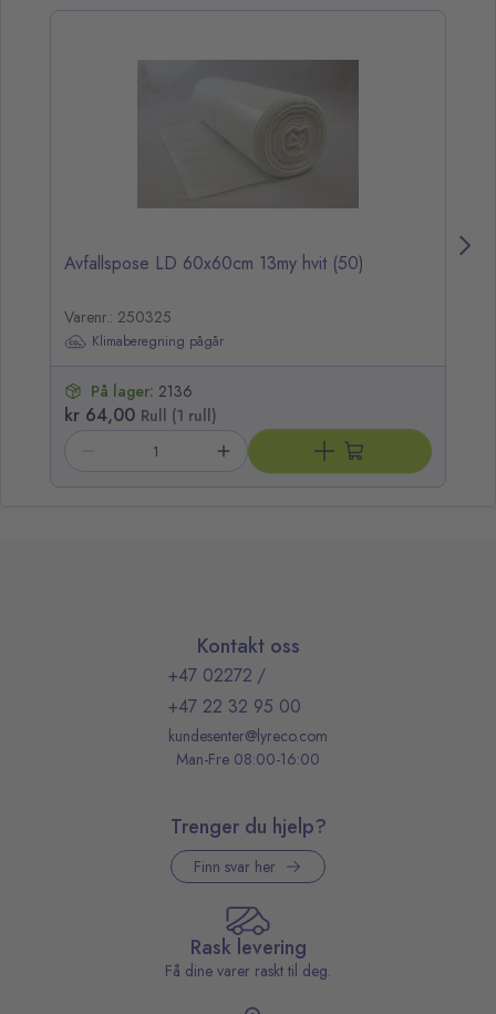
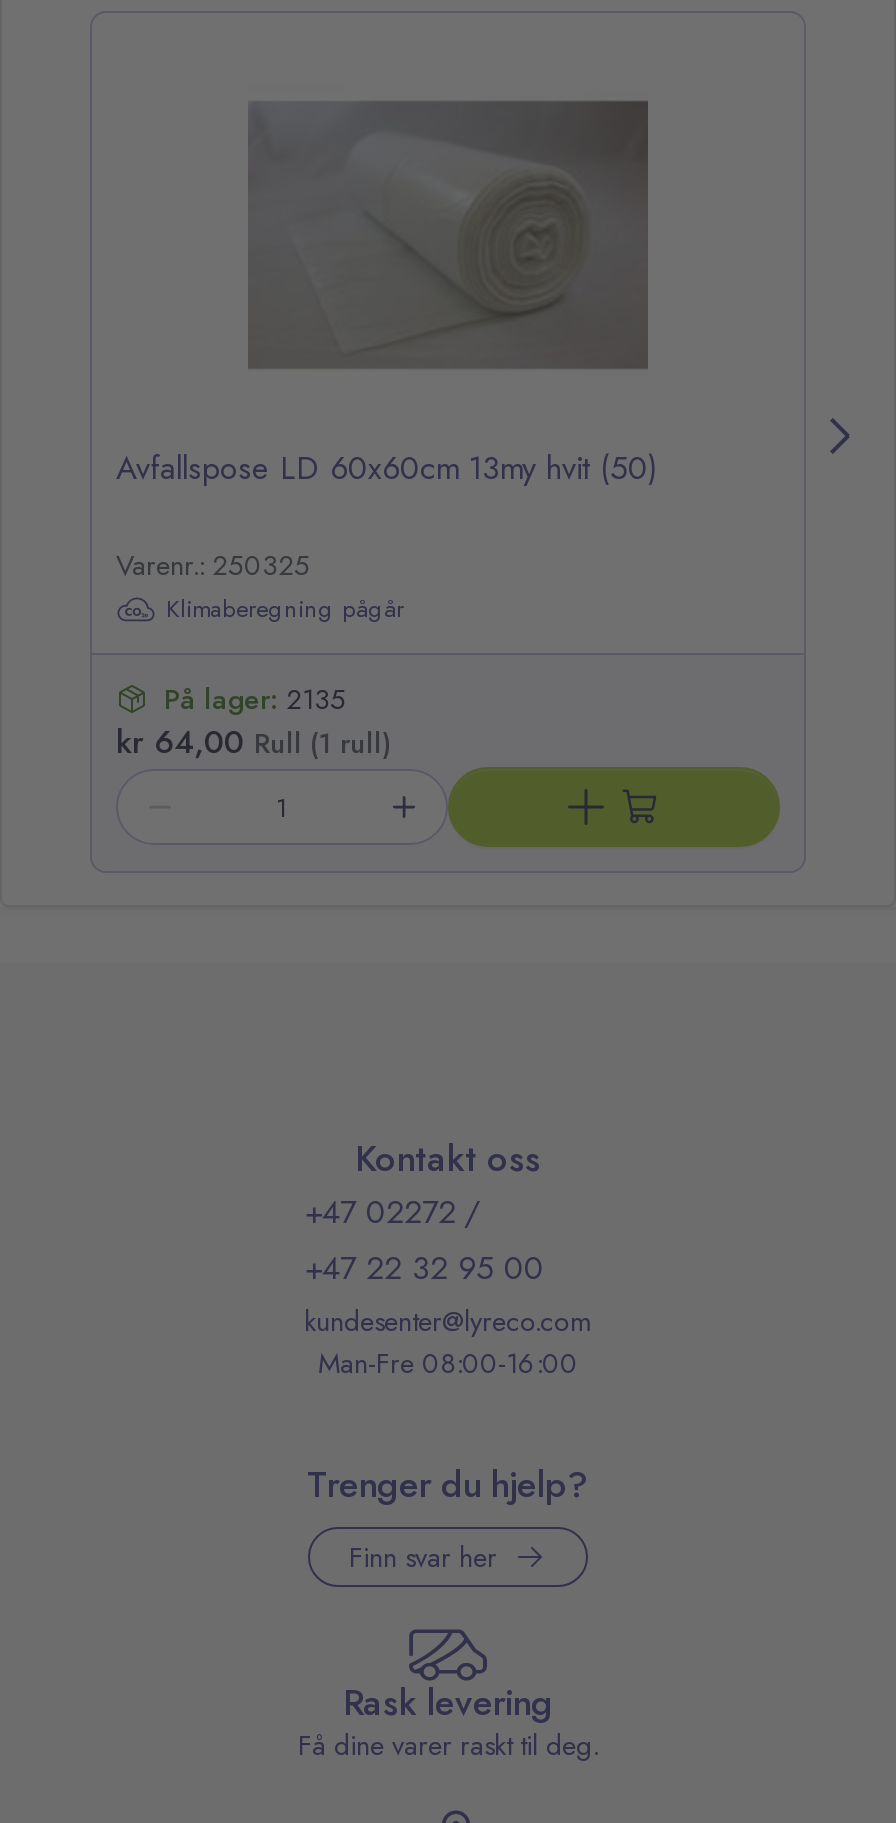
- På lager: 2136
+ På lager: 2135
